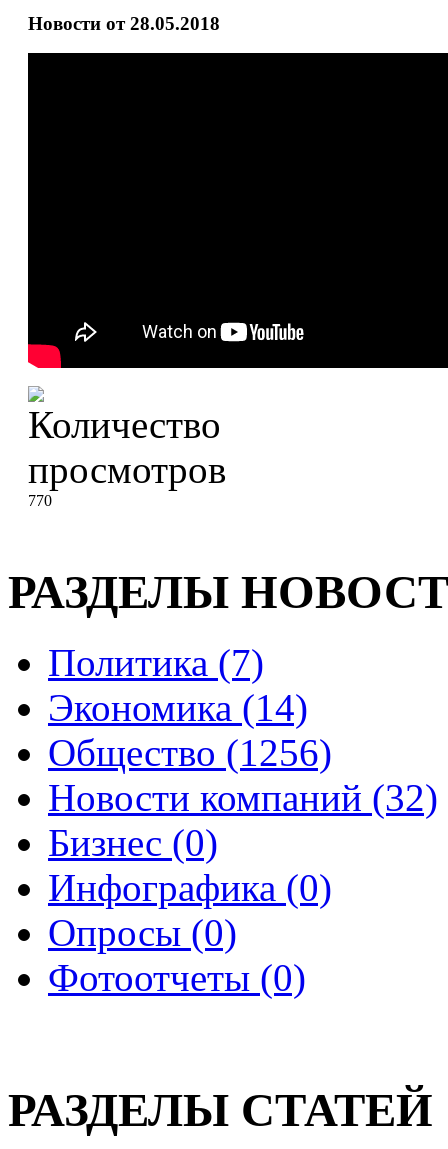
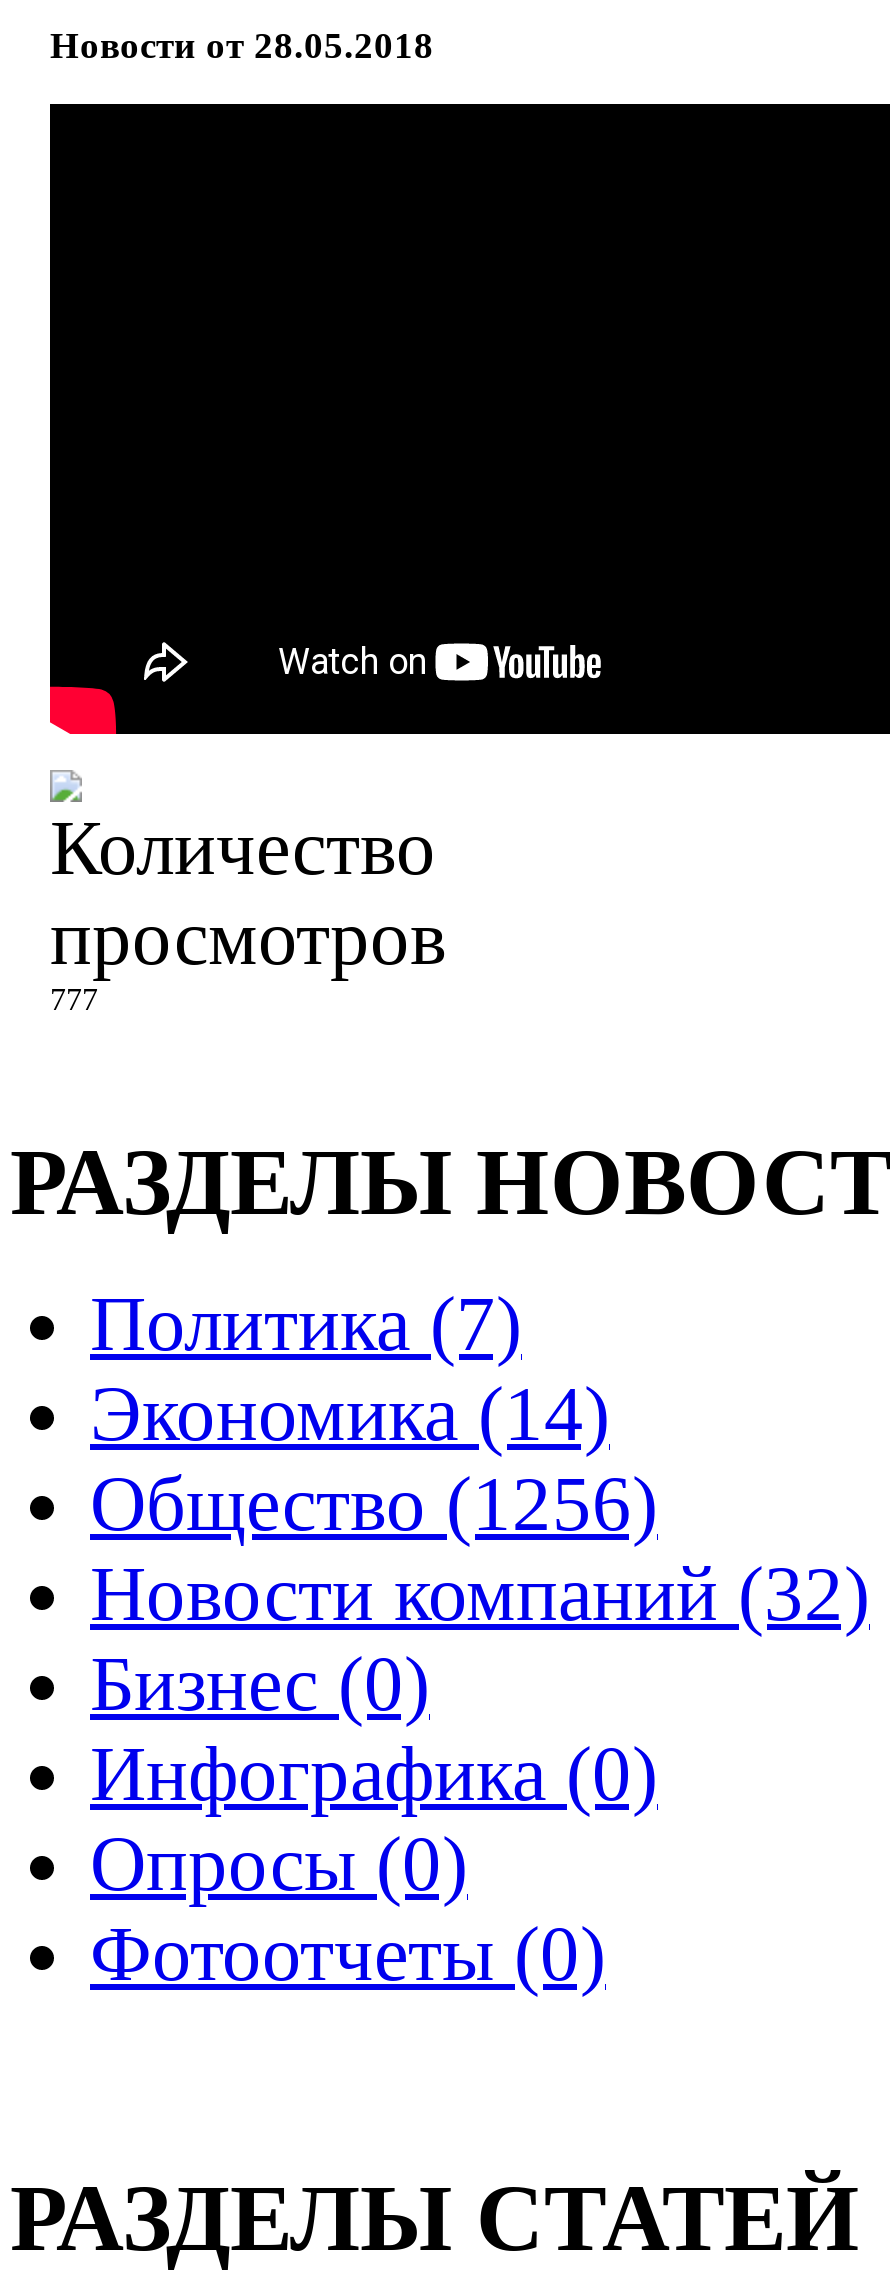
- 770
+ 777
